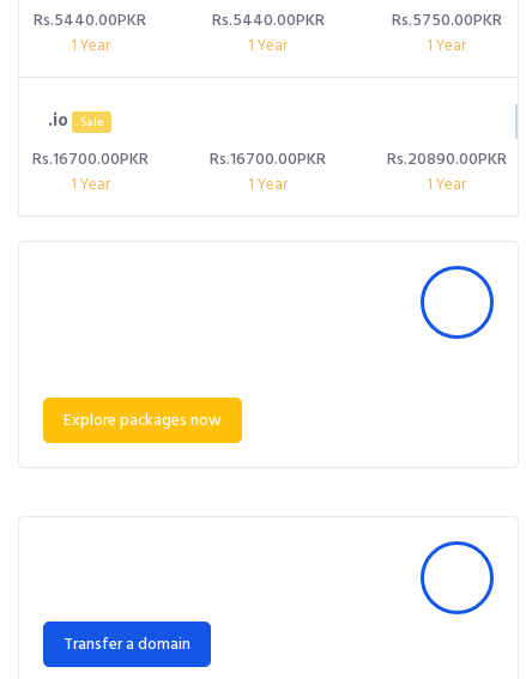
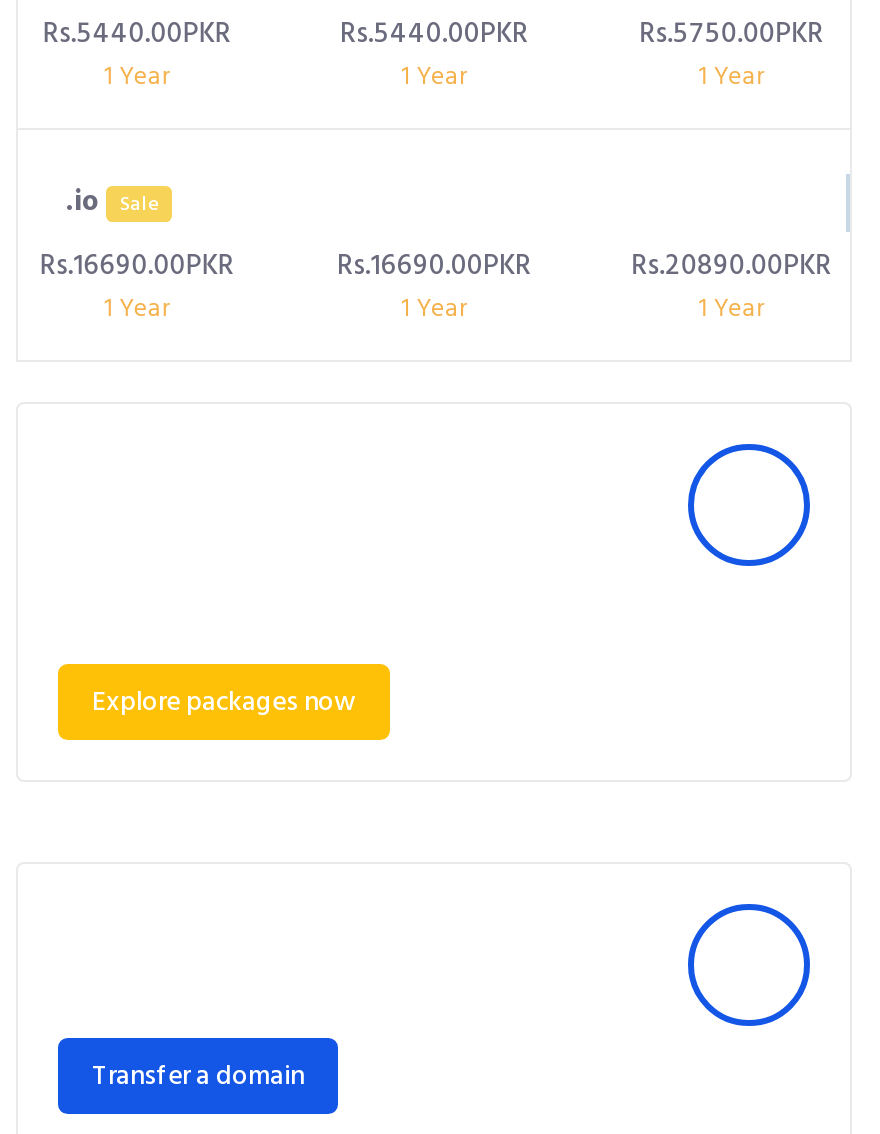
- Rs.16700.00PKR
+ Rs.16690.00PKR

- Rs.16700.00PKR
+ Rs.16690.00PKR
